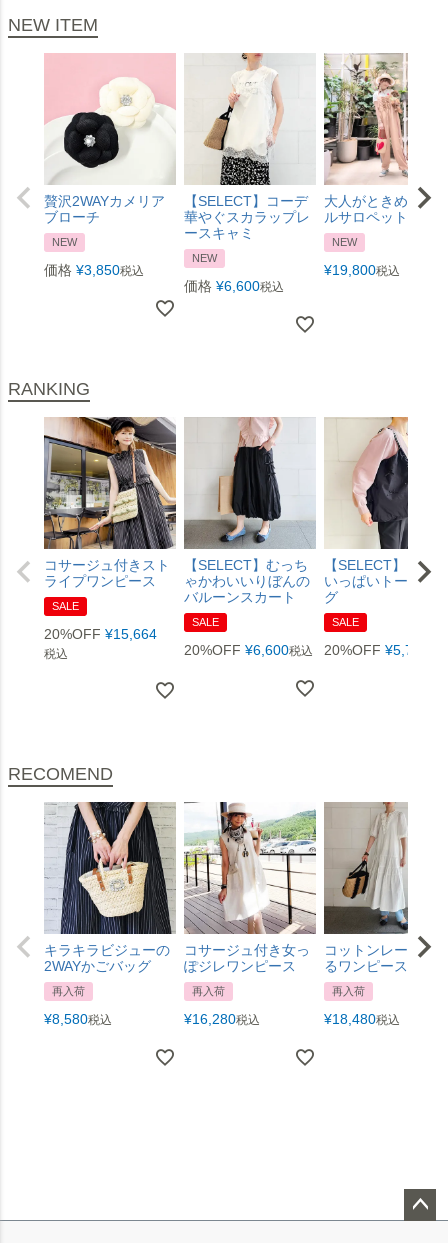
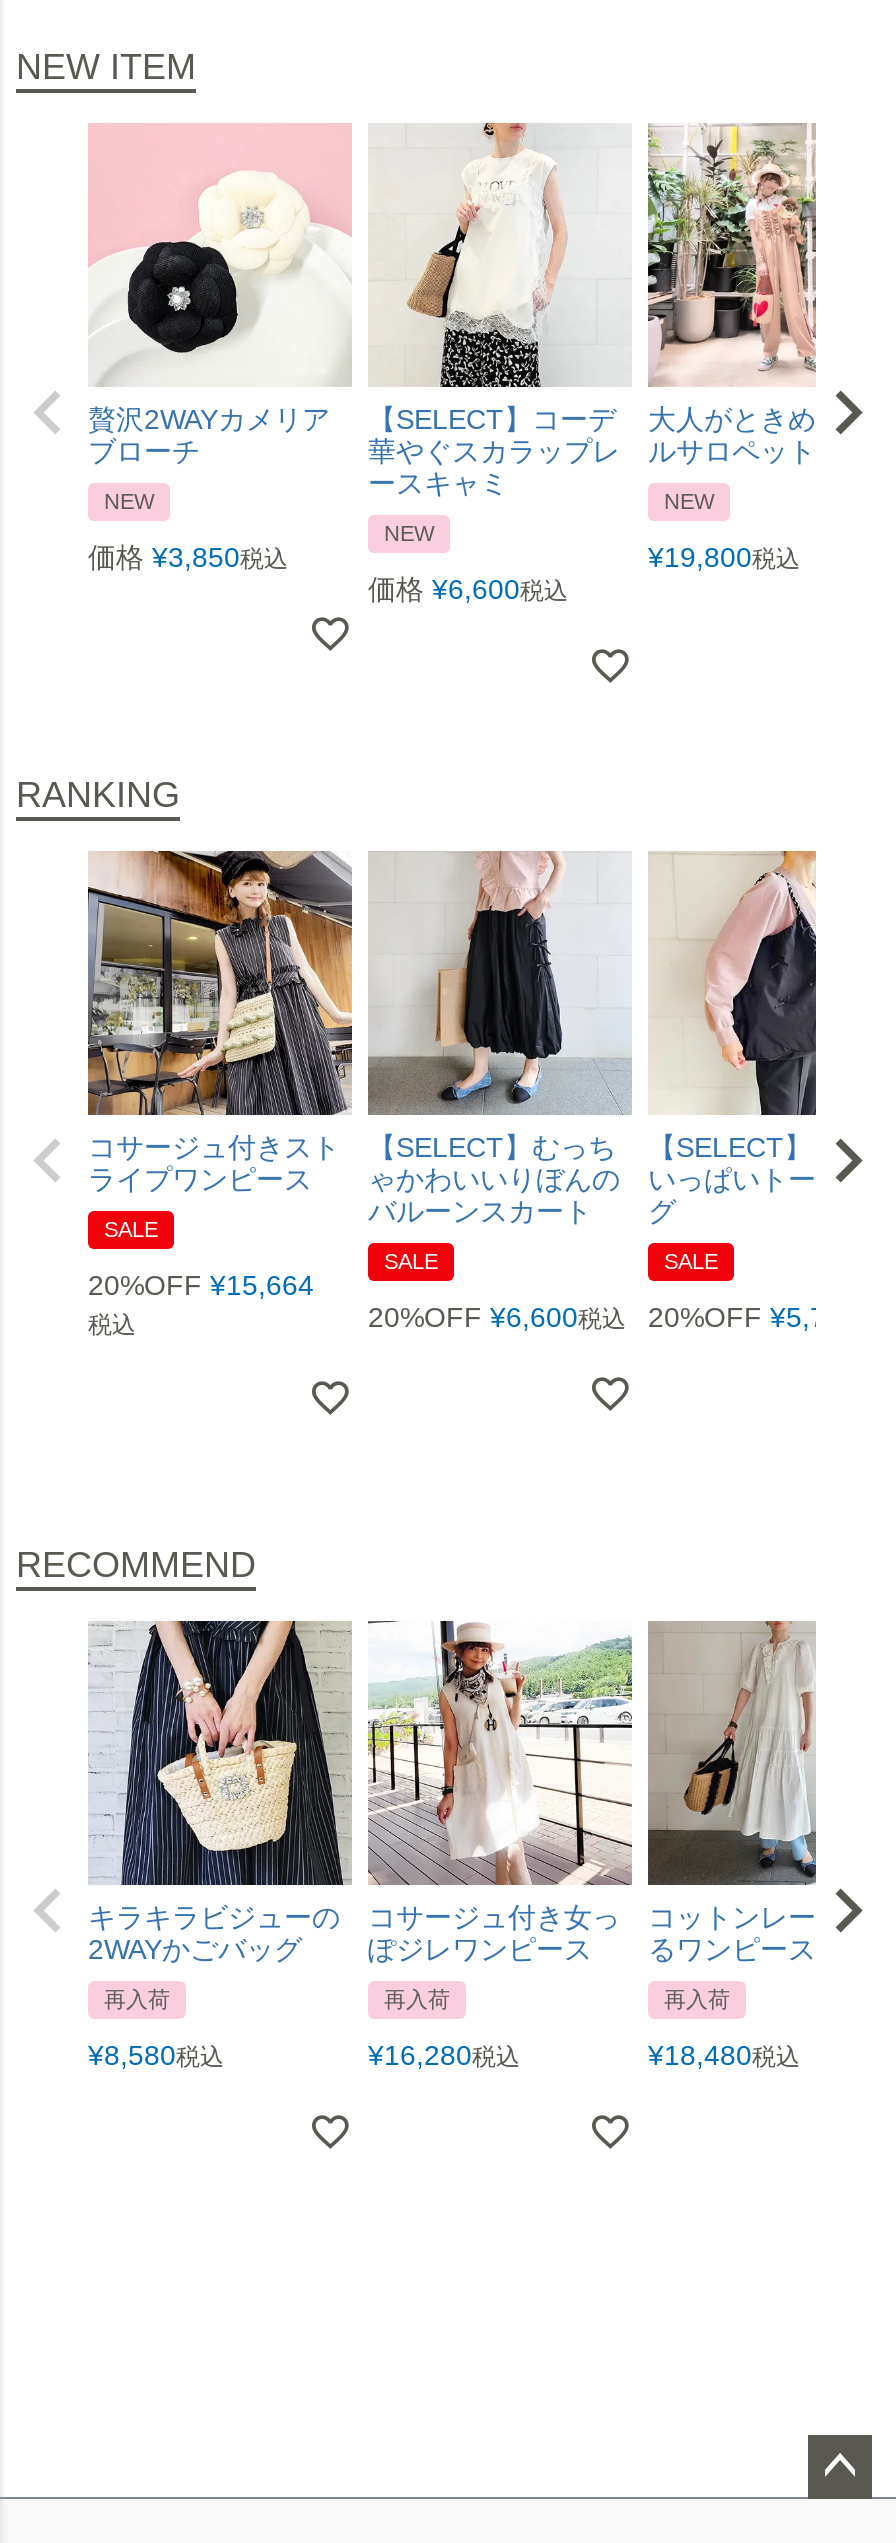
- RECOMEND
+ RECOMMEND
